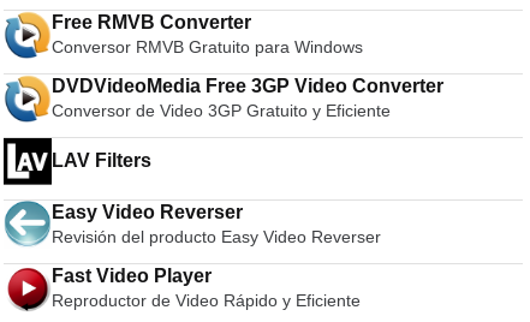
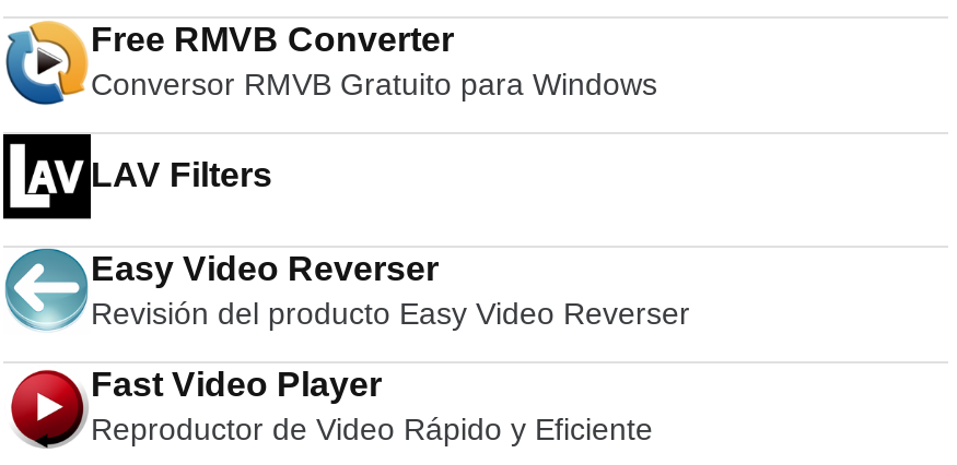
- DVDVideoMedia Free 3GP Video Converter
- Conversor de Video 3GP Gratuito y Eficiente
